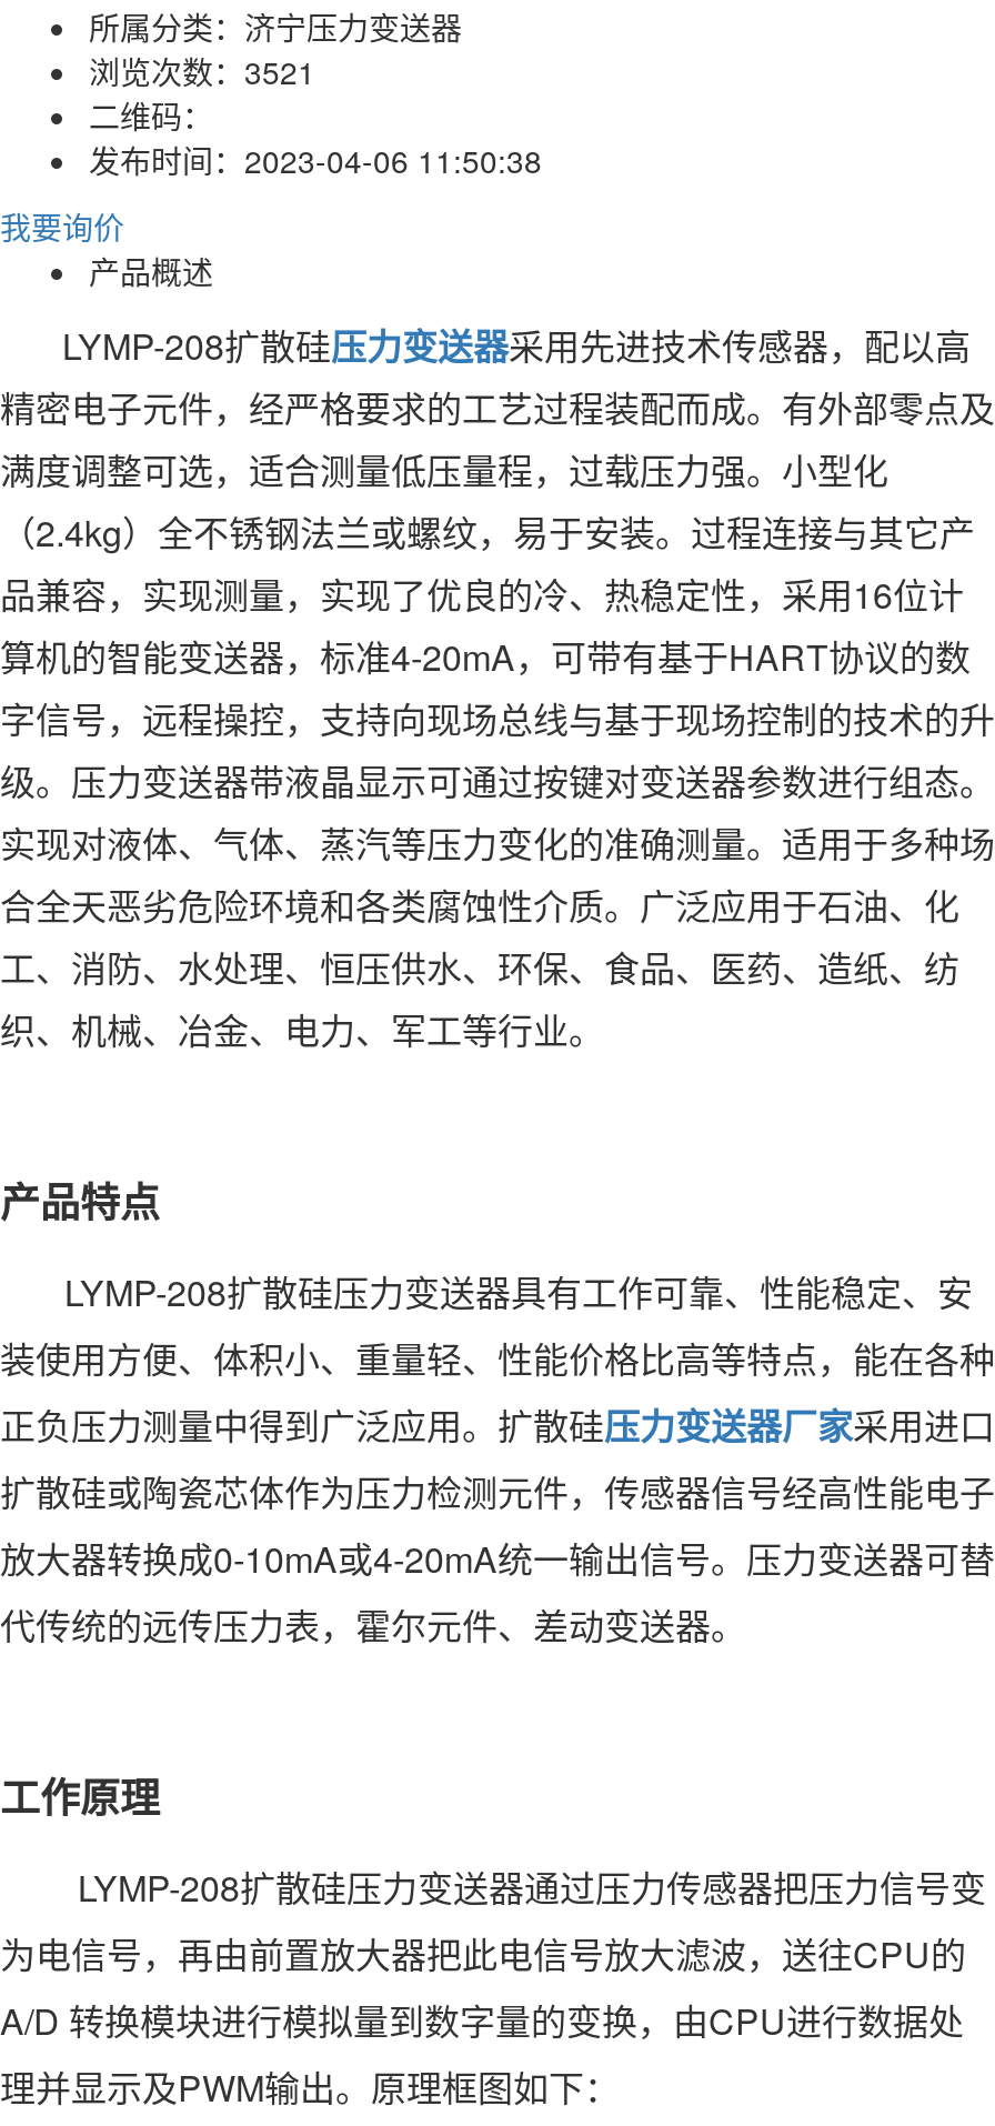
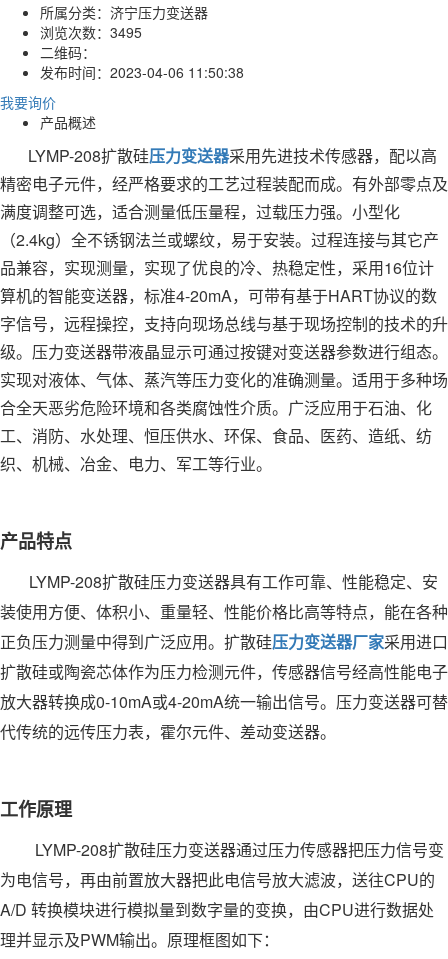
- 浏览次数：3521
+ 浏览次数：3495
